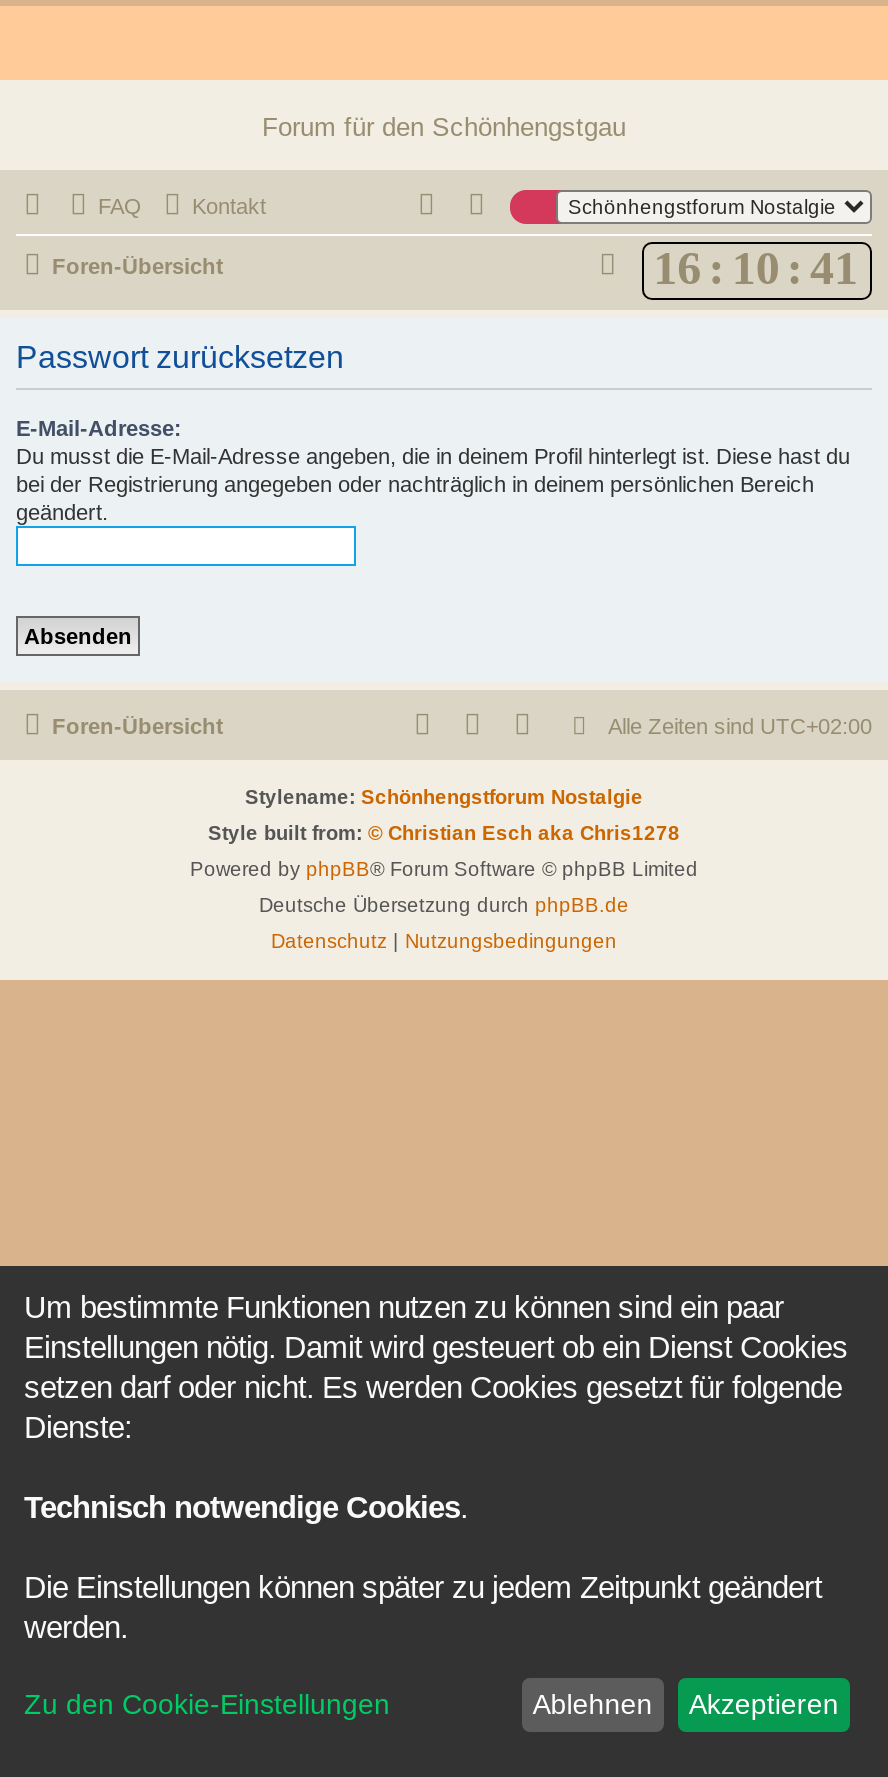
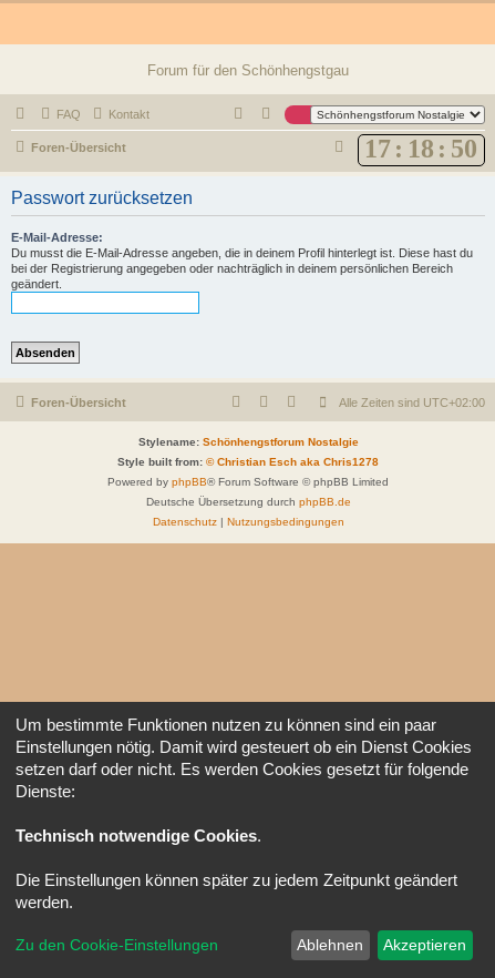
- 16 : 10 : 41
+ 17 : 18 : 50
